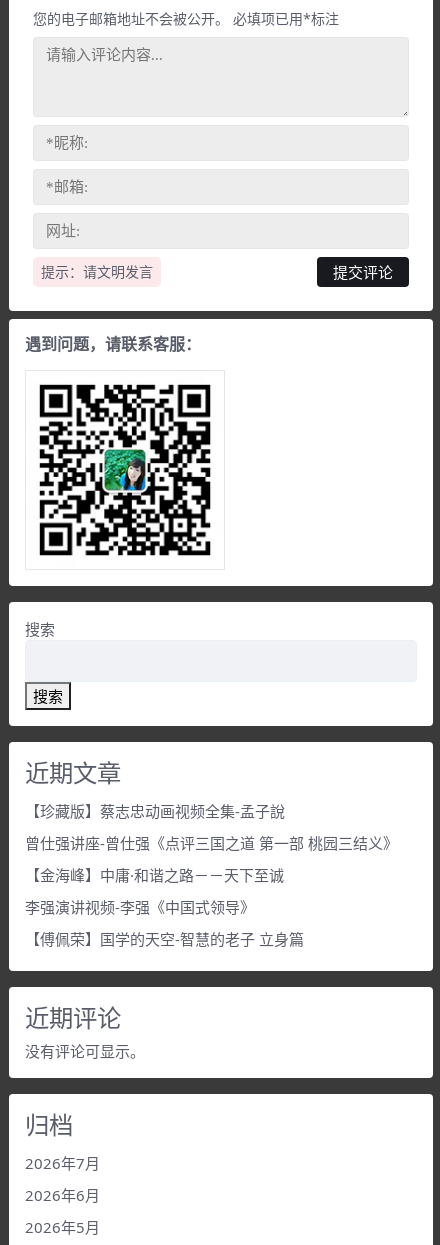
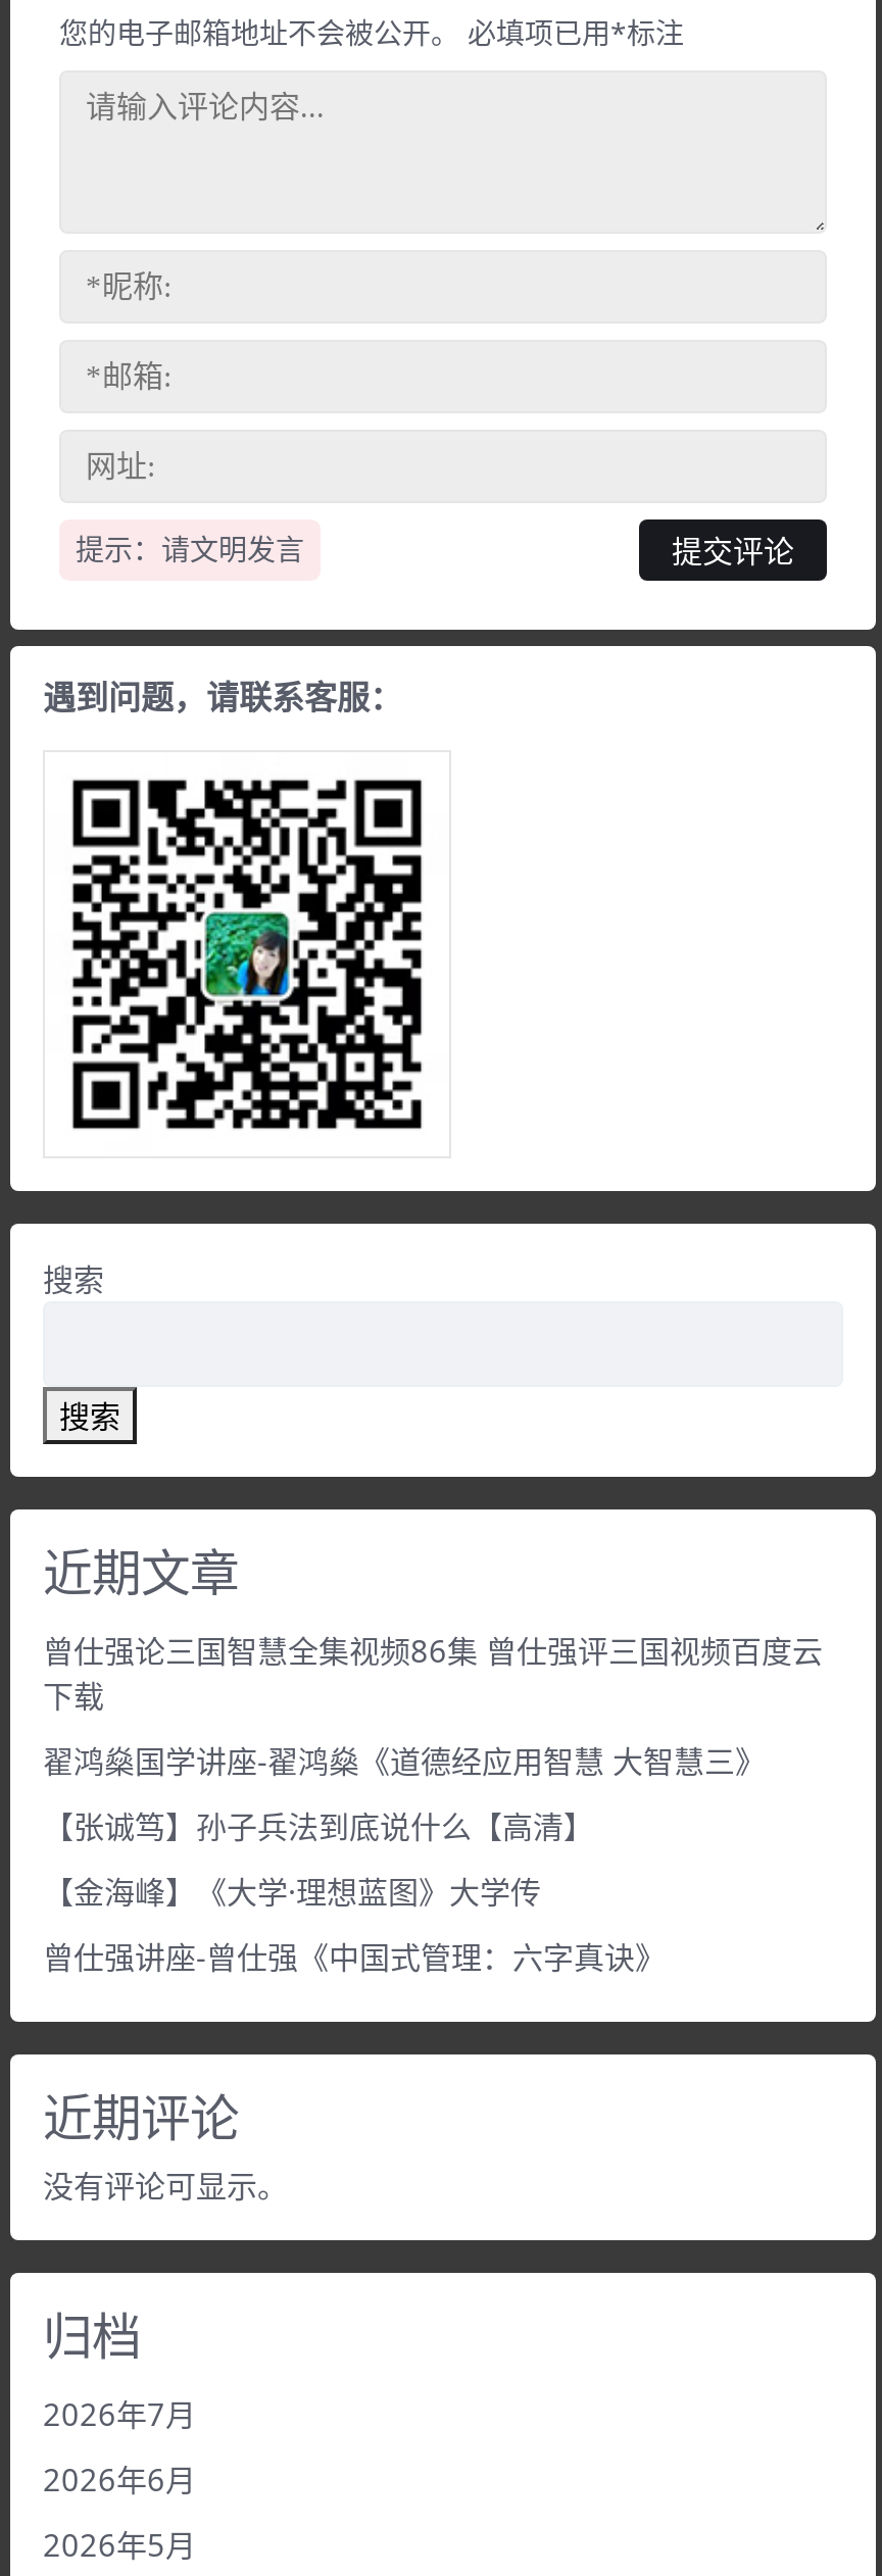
- 【珍藏版】蔡志忠动画视频全集-孟子說
+ 曾仕强论三国智慧全集视频86集 曾仕强评三国视频百度云
+ 下载

- 曾仕强讲座-曾仕强《点评三国之道 第一部 桃园三结义》
+ 翟鸿燊国学讲座-翟鸿燊《道德经应用智慧 大智慧三》

- 【金海峰】中庸·和谐之路－－天下至诚
+ 【张诚笃】孙子兵法到底说什么【高清】

- 李强演讲视频-李强《中国式领导》
+ 【金海峰】《大学·理想蓝图》大学传

- 【傅佩荣】国学的天空-智慧的老子 立身篇
+ 曾仕强讲座-曾仕强《中国式管理：六字真诀》
